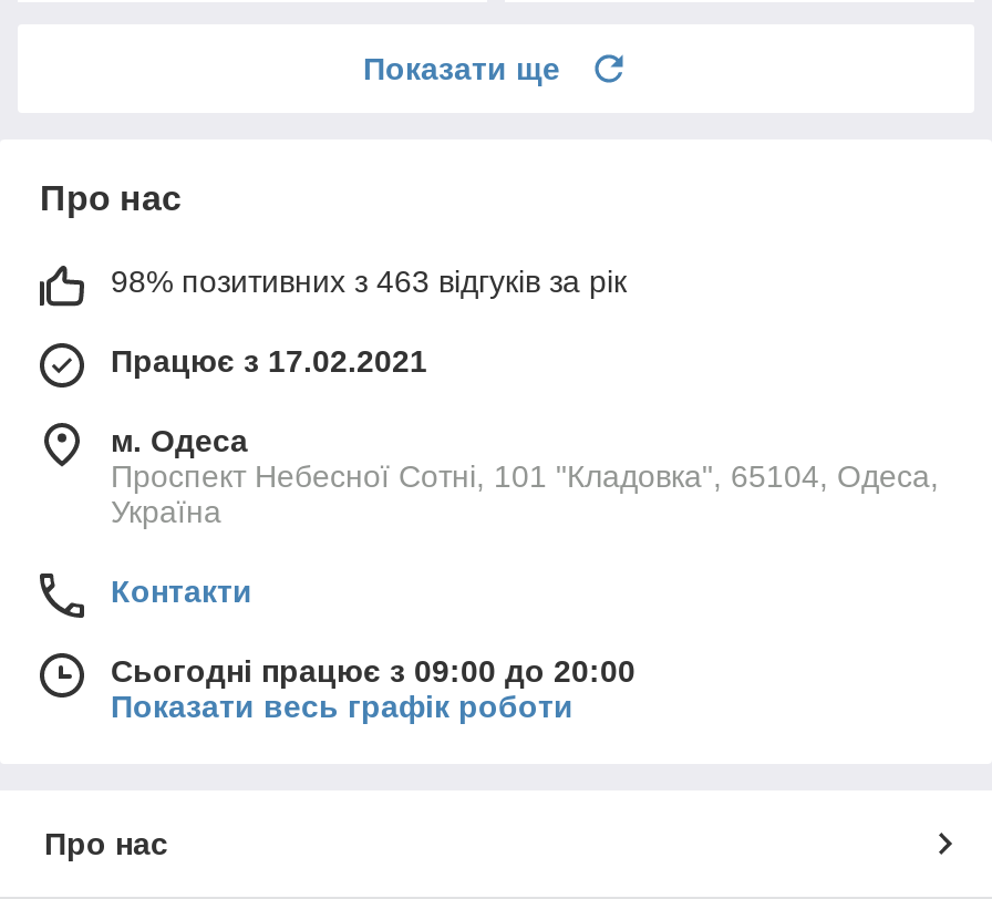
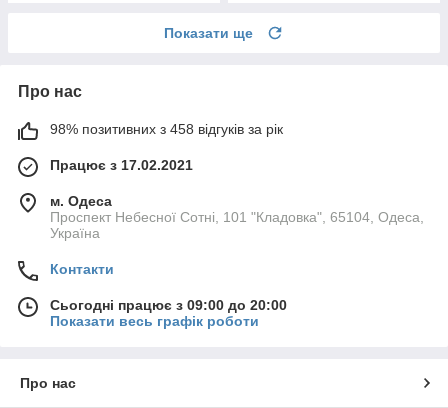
- 98% позитивних з 463 відгуків за рік
+ 98% позитивних з 458 відгуків за рік
